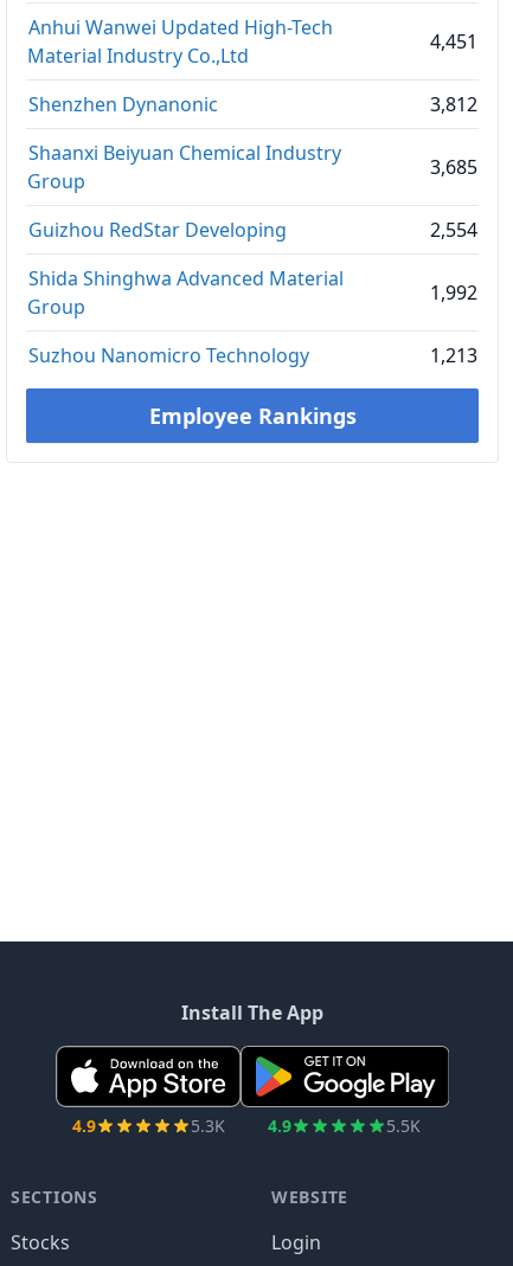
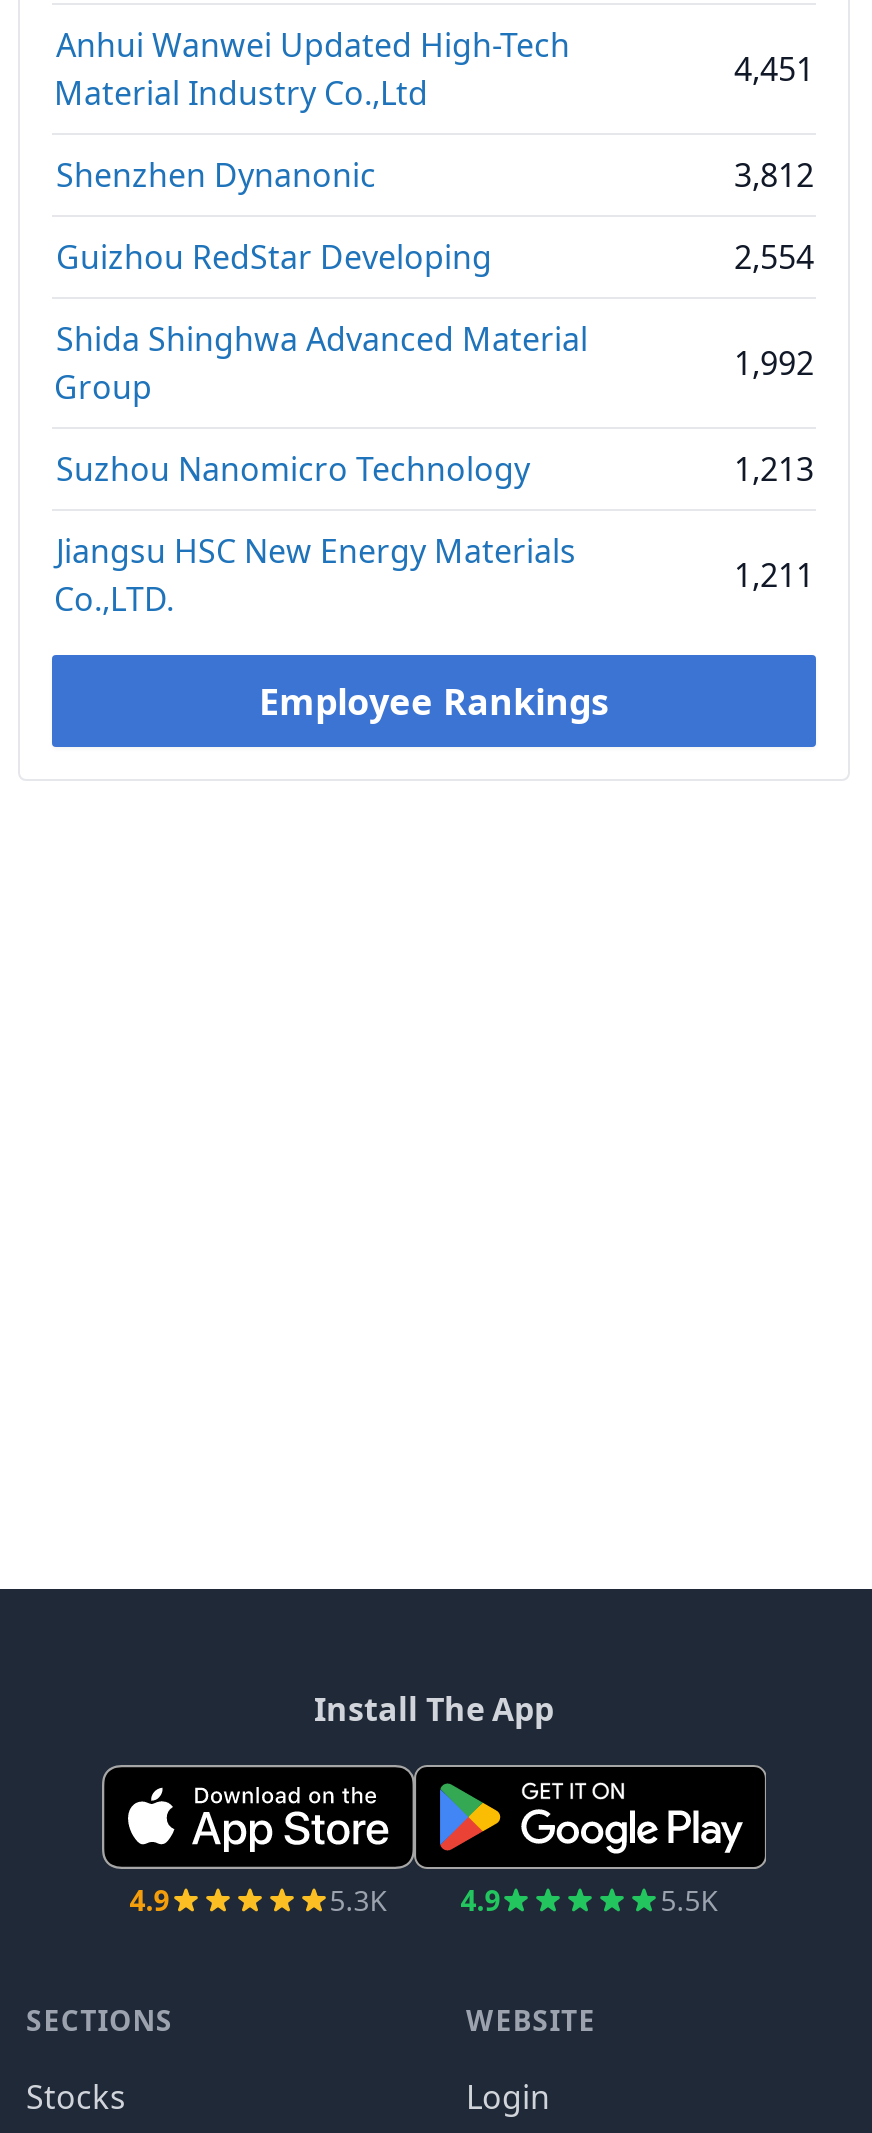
- Shaanxi Beiyuan Chemical Industry
- Group

- 3,685

moved up: Guizhou RedStar Developing | 2,554 | Shida Shinghwa Advanced Material | Group | 1,992 | Suzhou Nanomicro Technology | 1,213

+ Jiangsu HSC New Energy Materials
+ Co.,LTD.

+ 1,211
